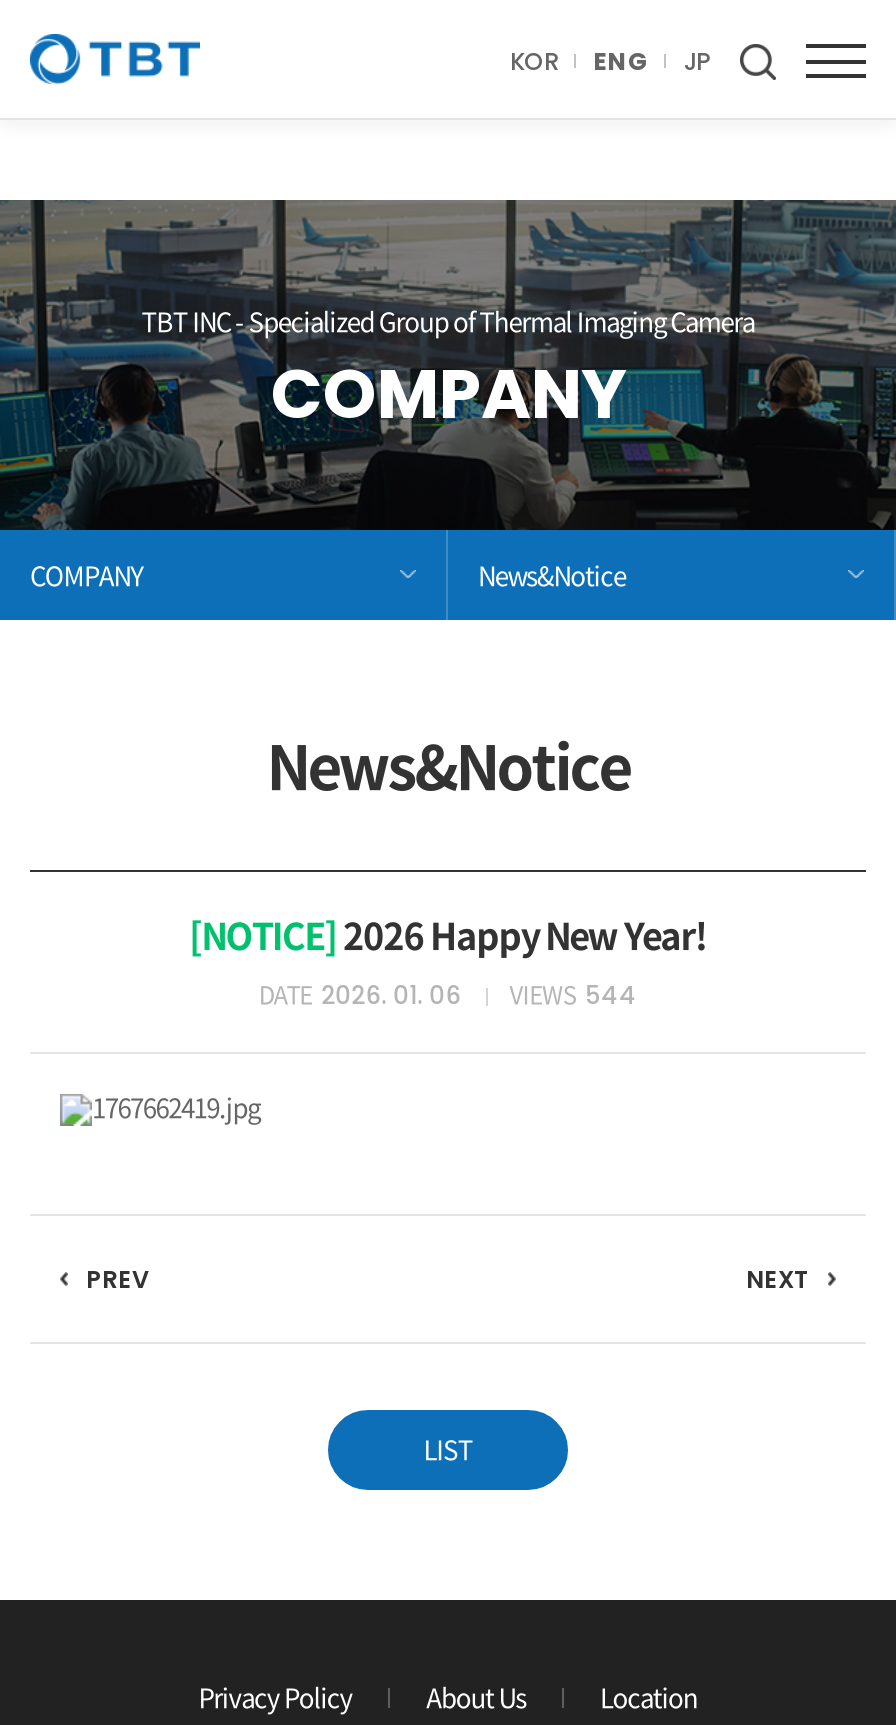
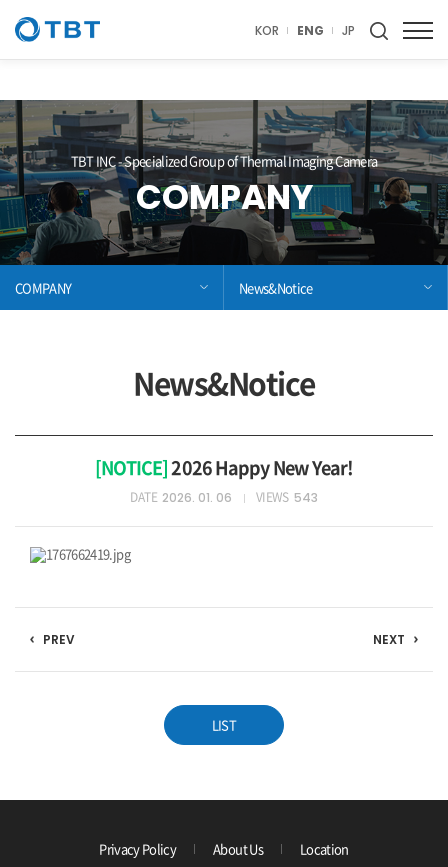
- DATE 2026. 01. 06 VIEWS 544
+ DATE 2026. 01. 06 VIEWS 543
